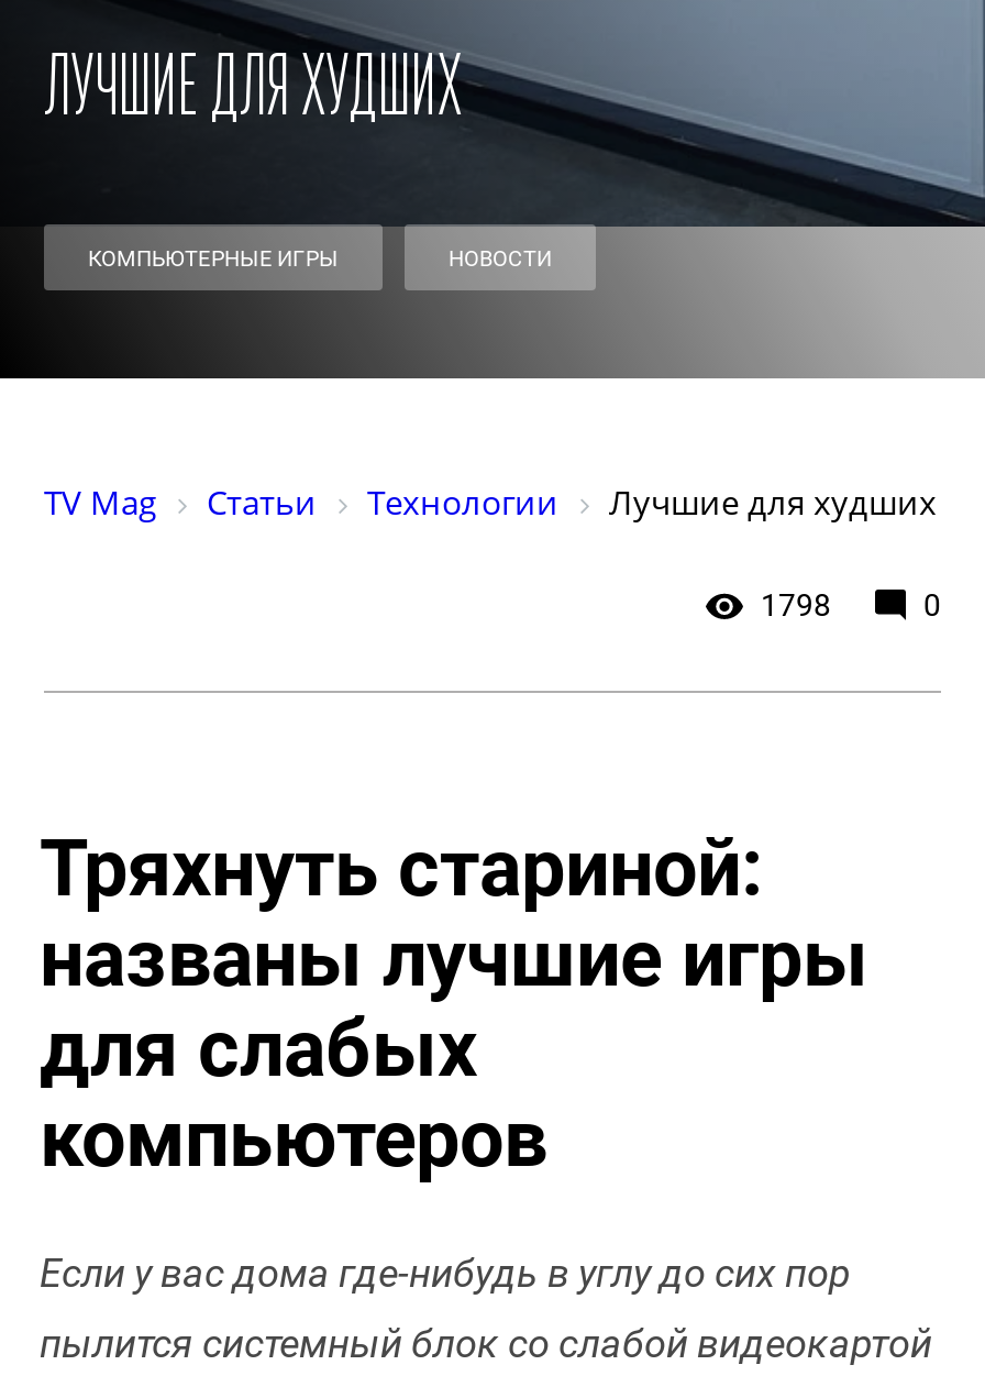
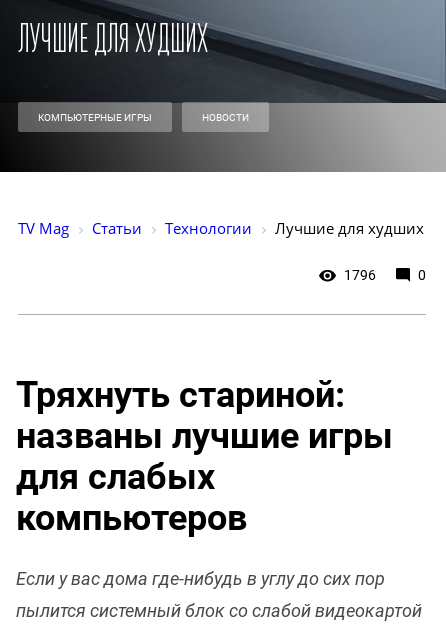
- 1798
+ 1796
